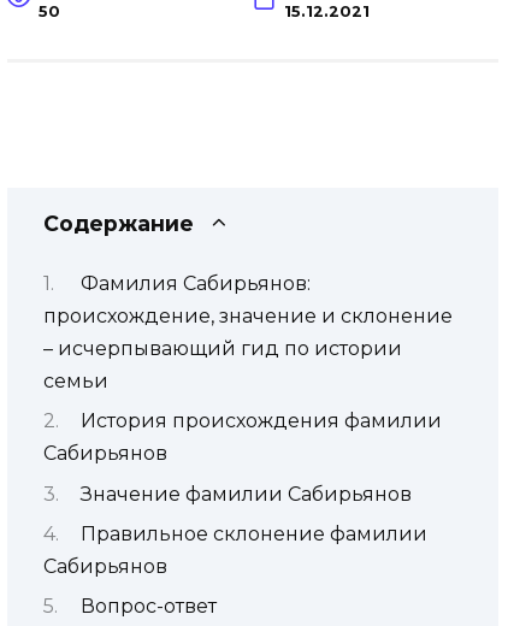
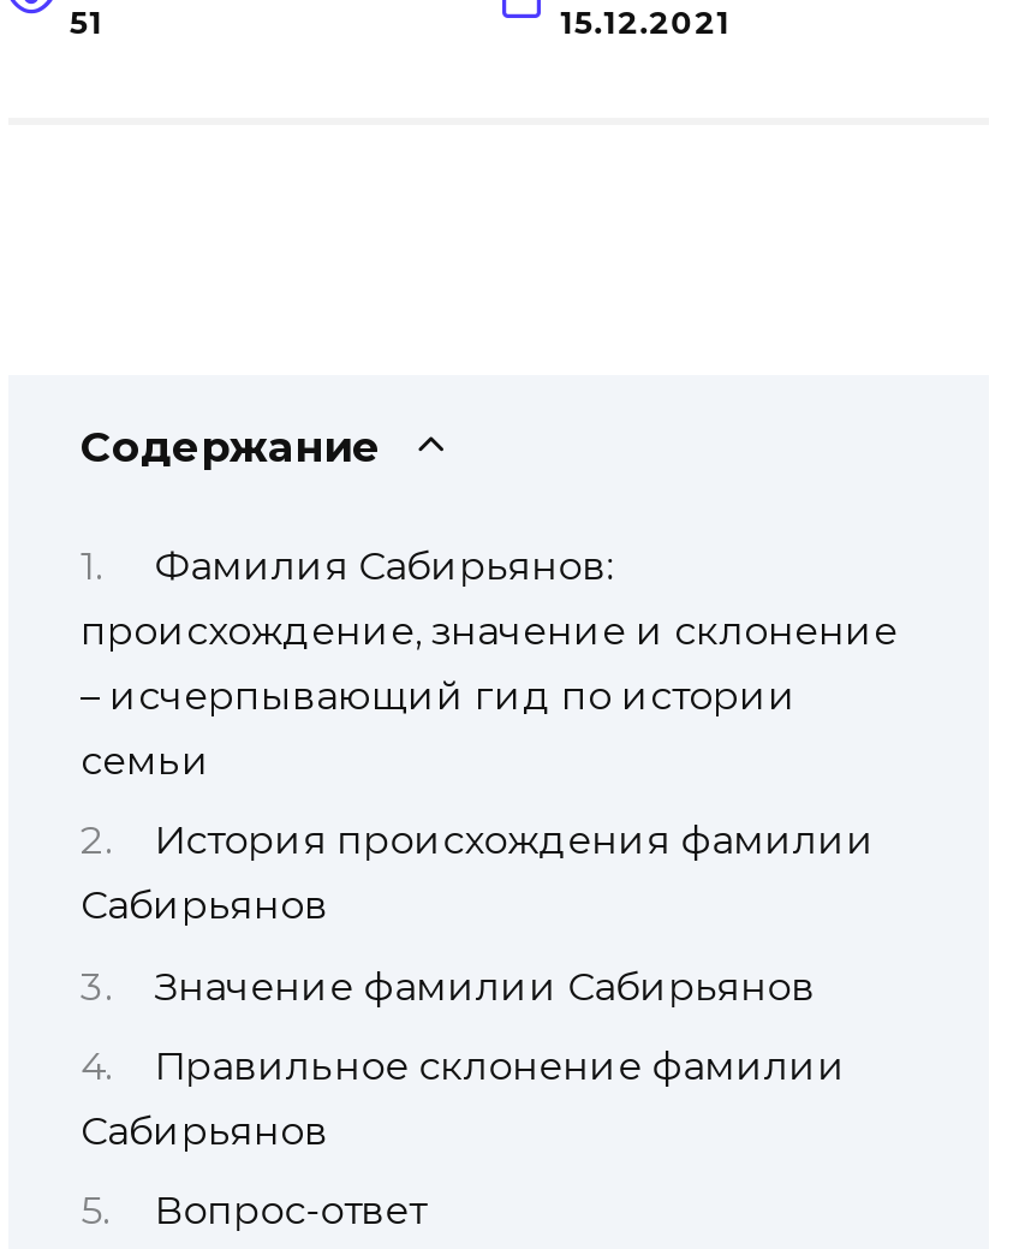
- 50
+ 51
